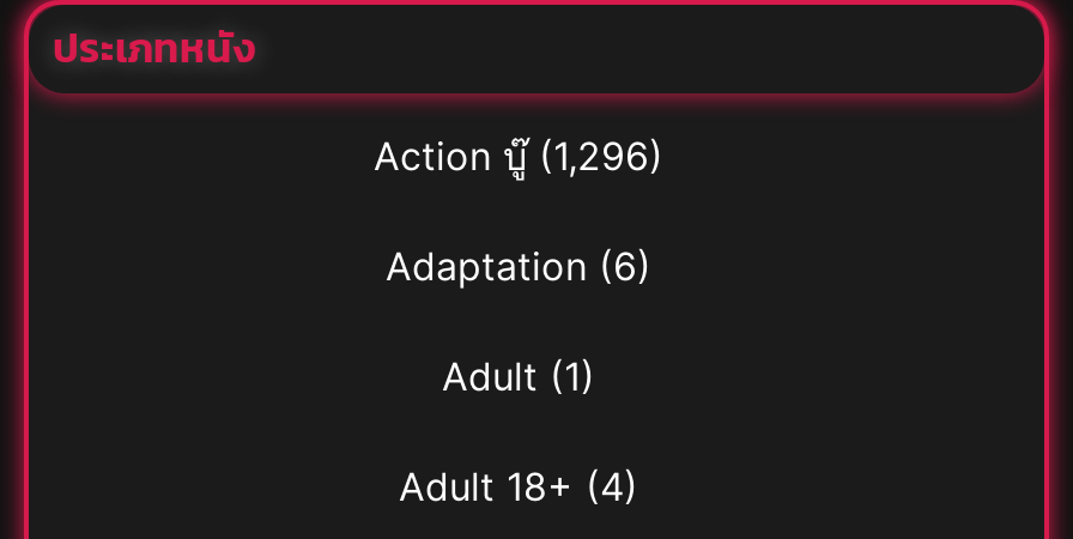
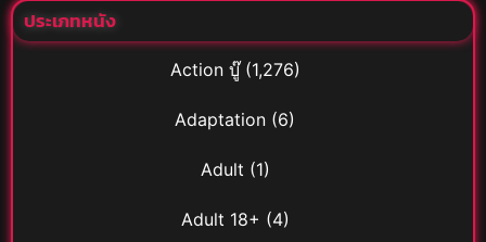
- Action บู๊(1,296)
+ Action บู๊(1,276)
